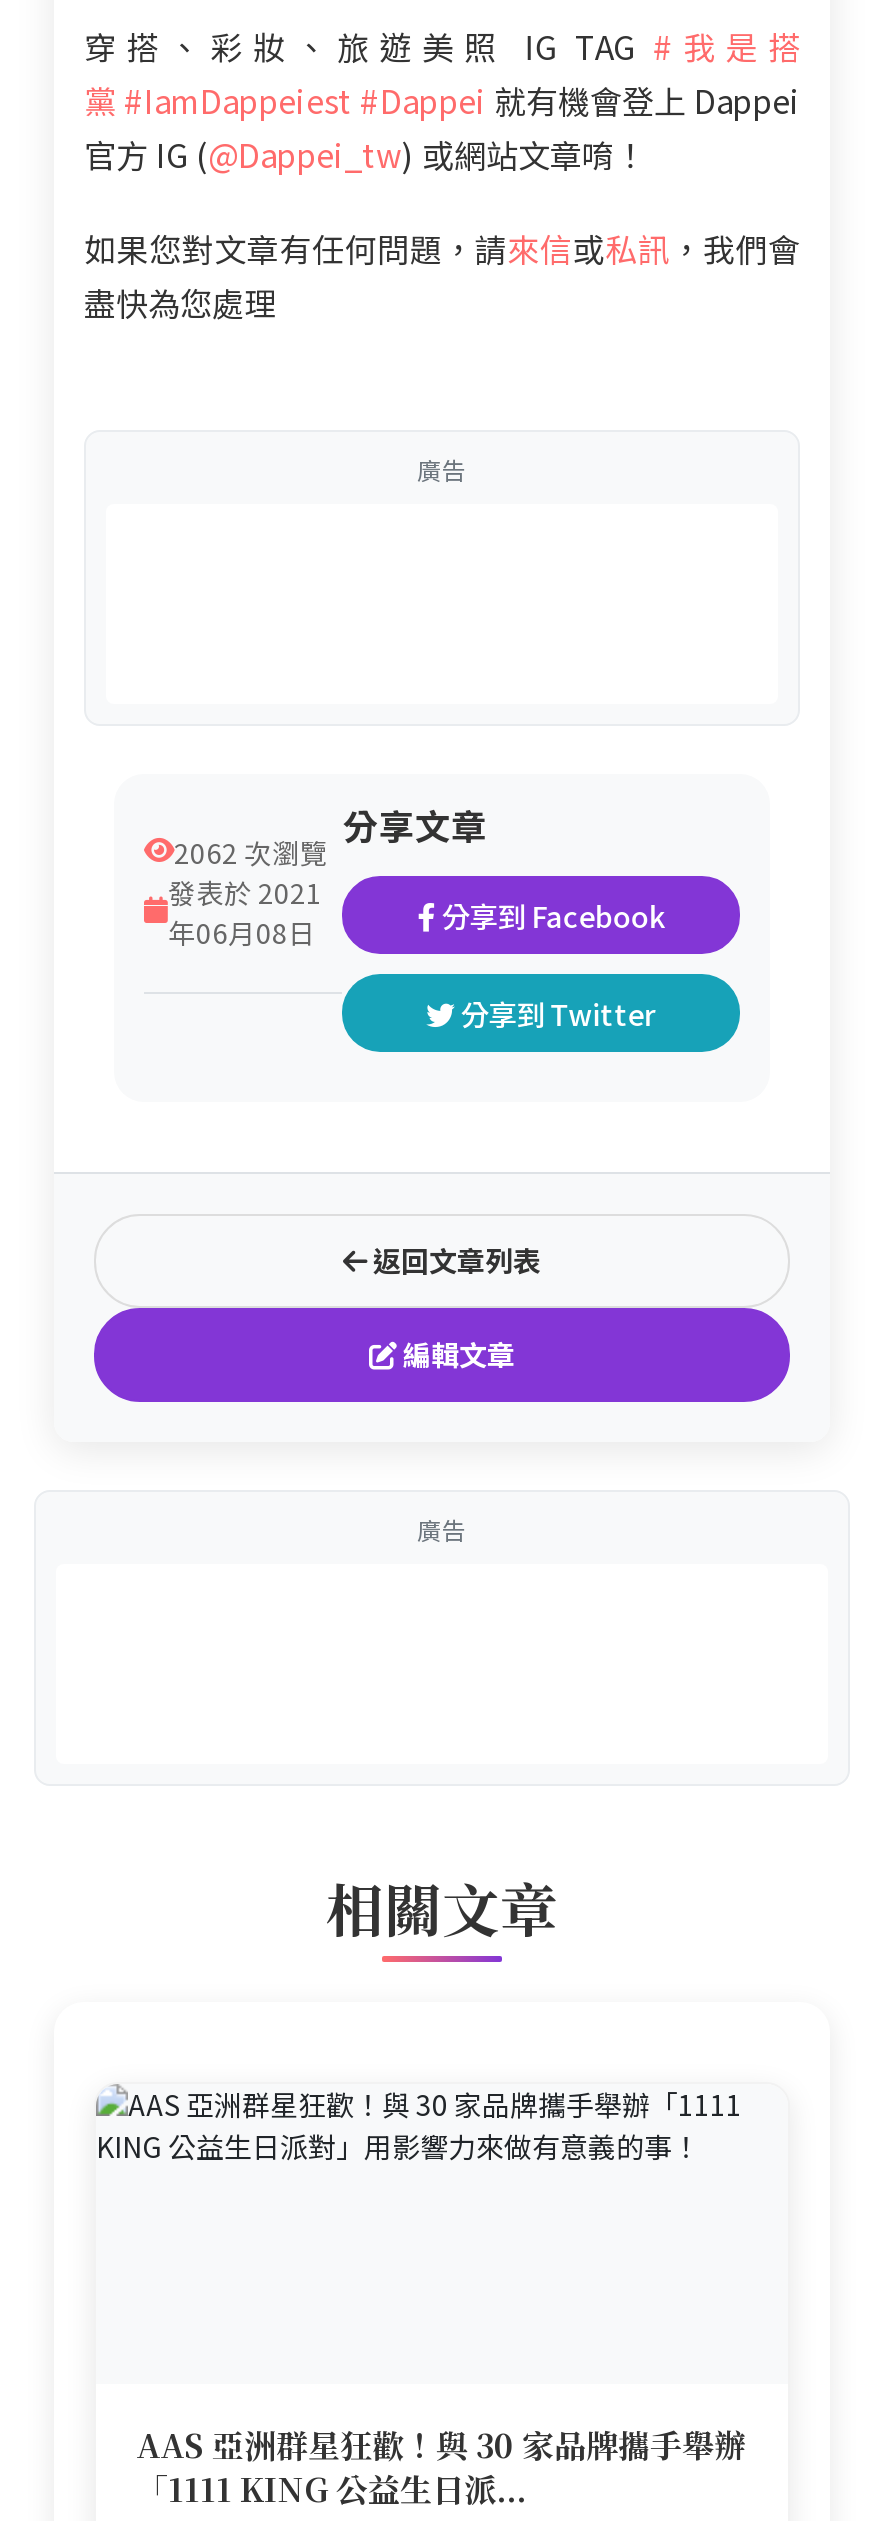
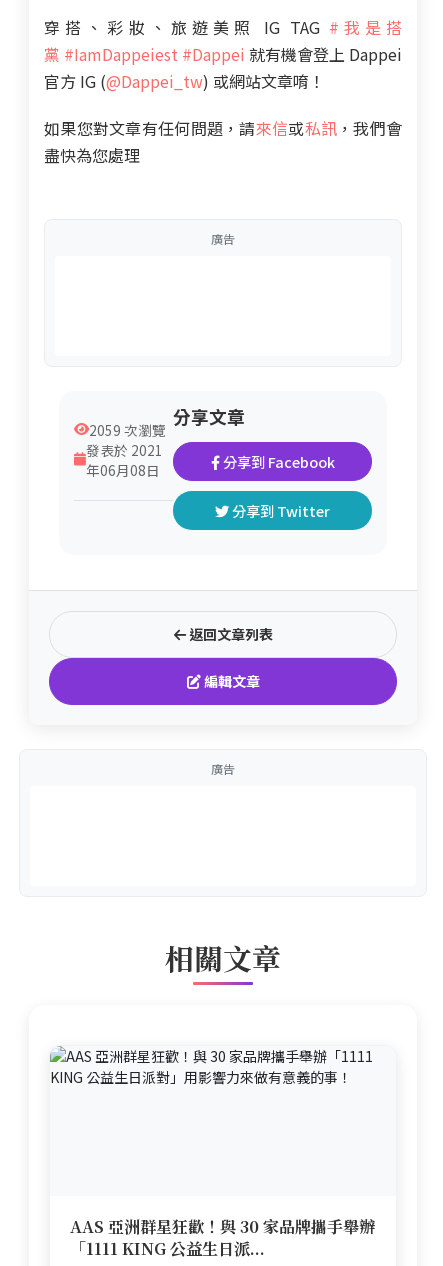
- 2062 次瀏覽
+ 2059 次瀏覽
